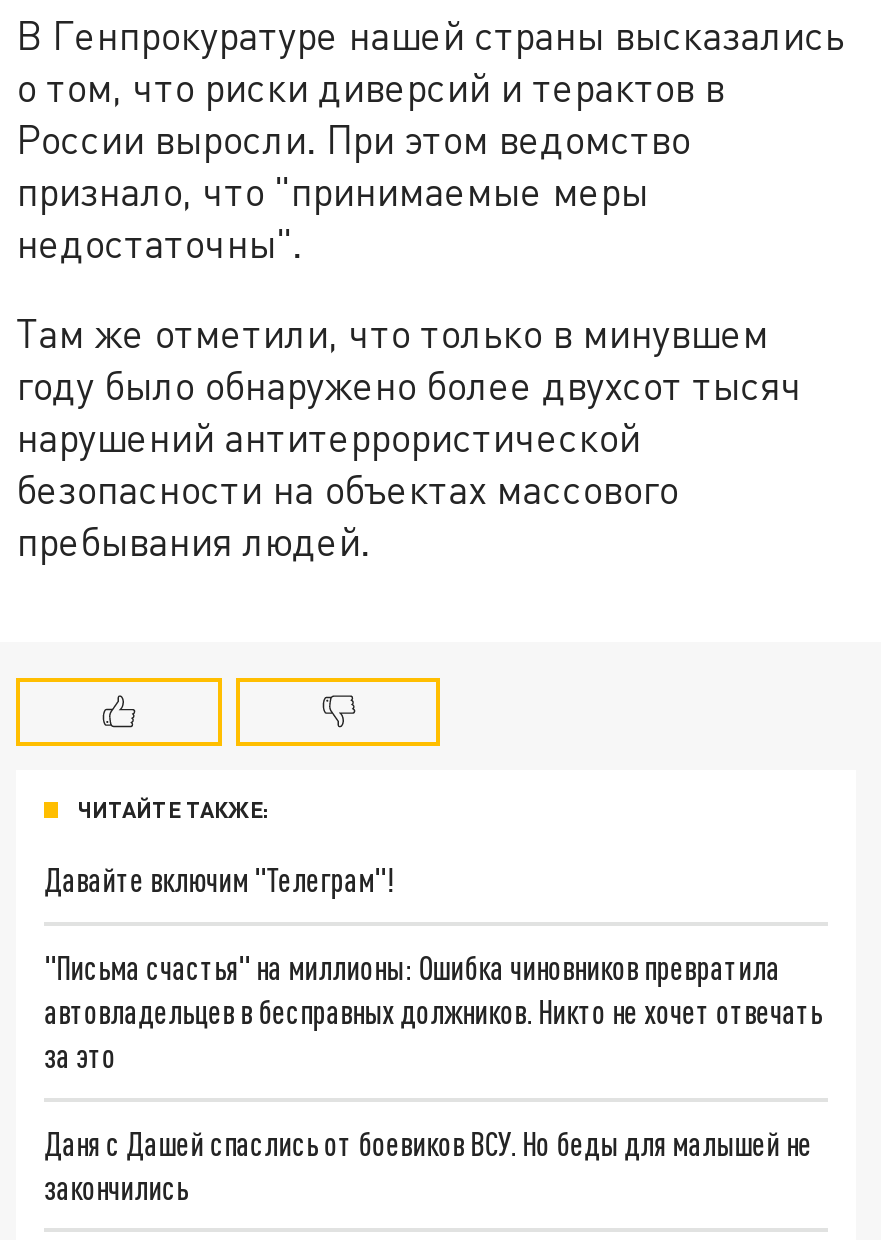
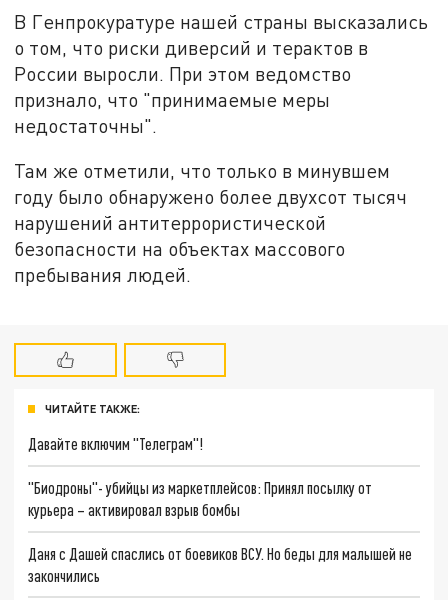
- "Письма счастья" на миллионы: Ошибка чиновников превратила
- автовладельцев в бесправных должников. Никто не хочет отвечать
- за это
+ "Биодроны"- убийцы из маркетплейсов: Принял посылку от
+ курьера – активировал взрыв бомбы
